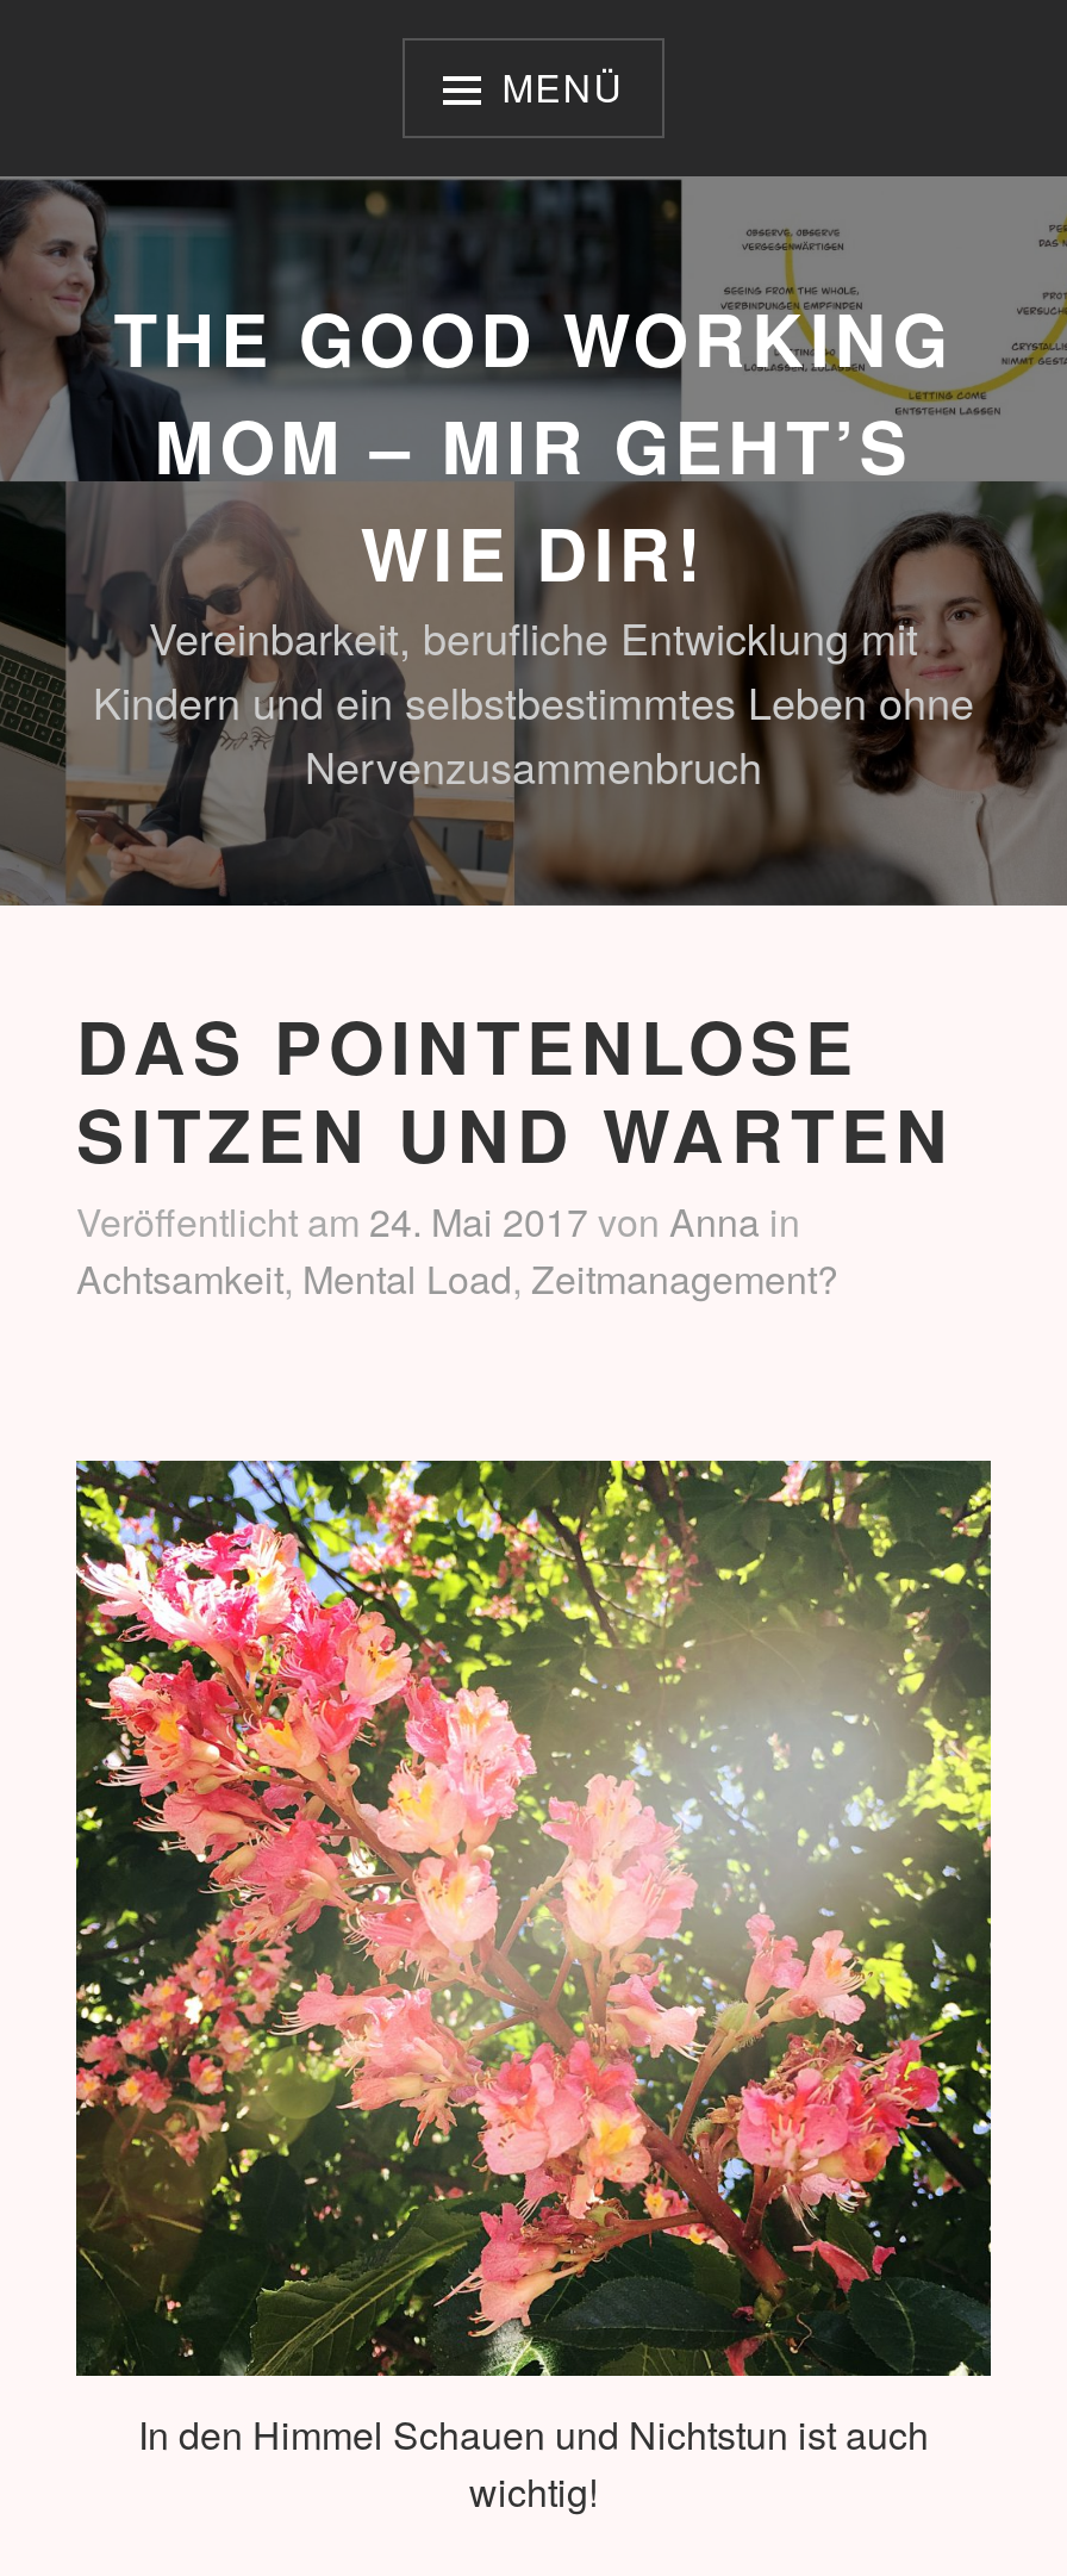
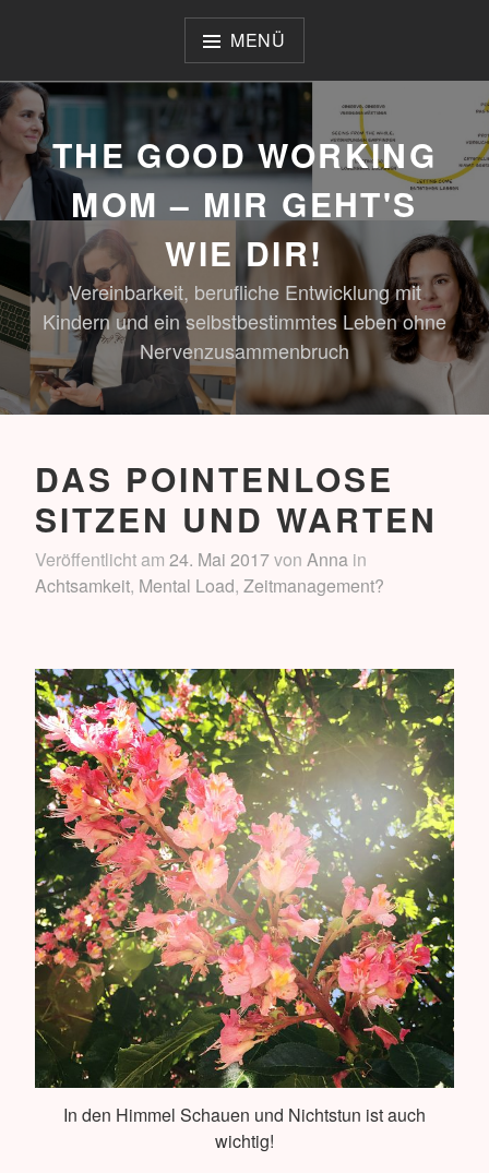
- MOM – MIR GEHT’S
+ MOM – MIR GEHT'S
